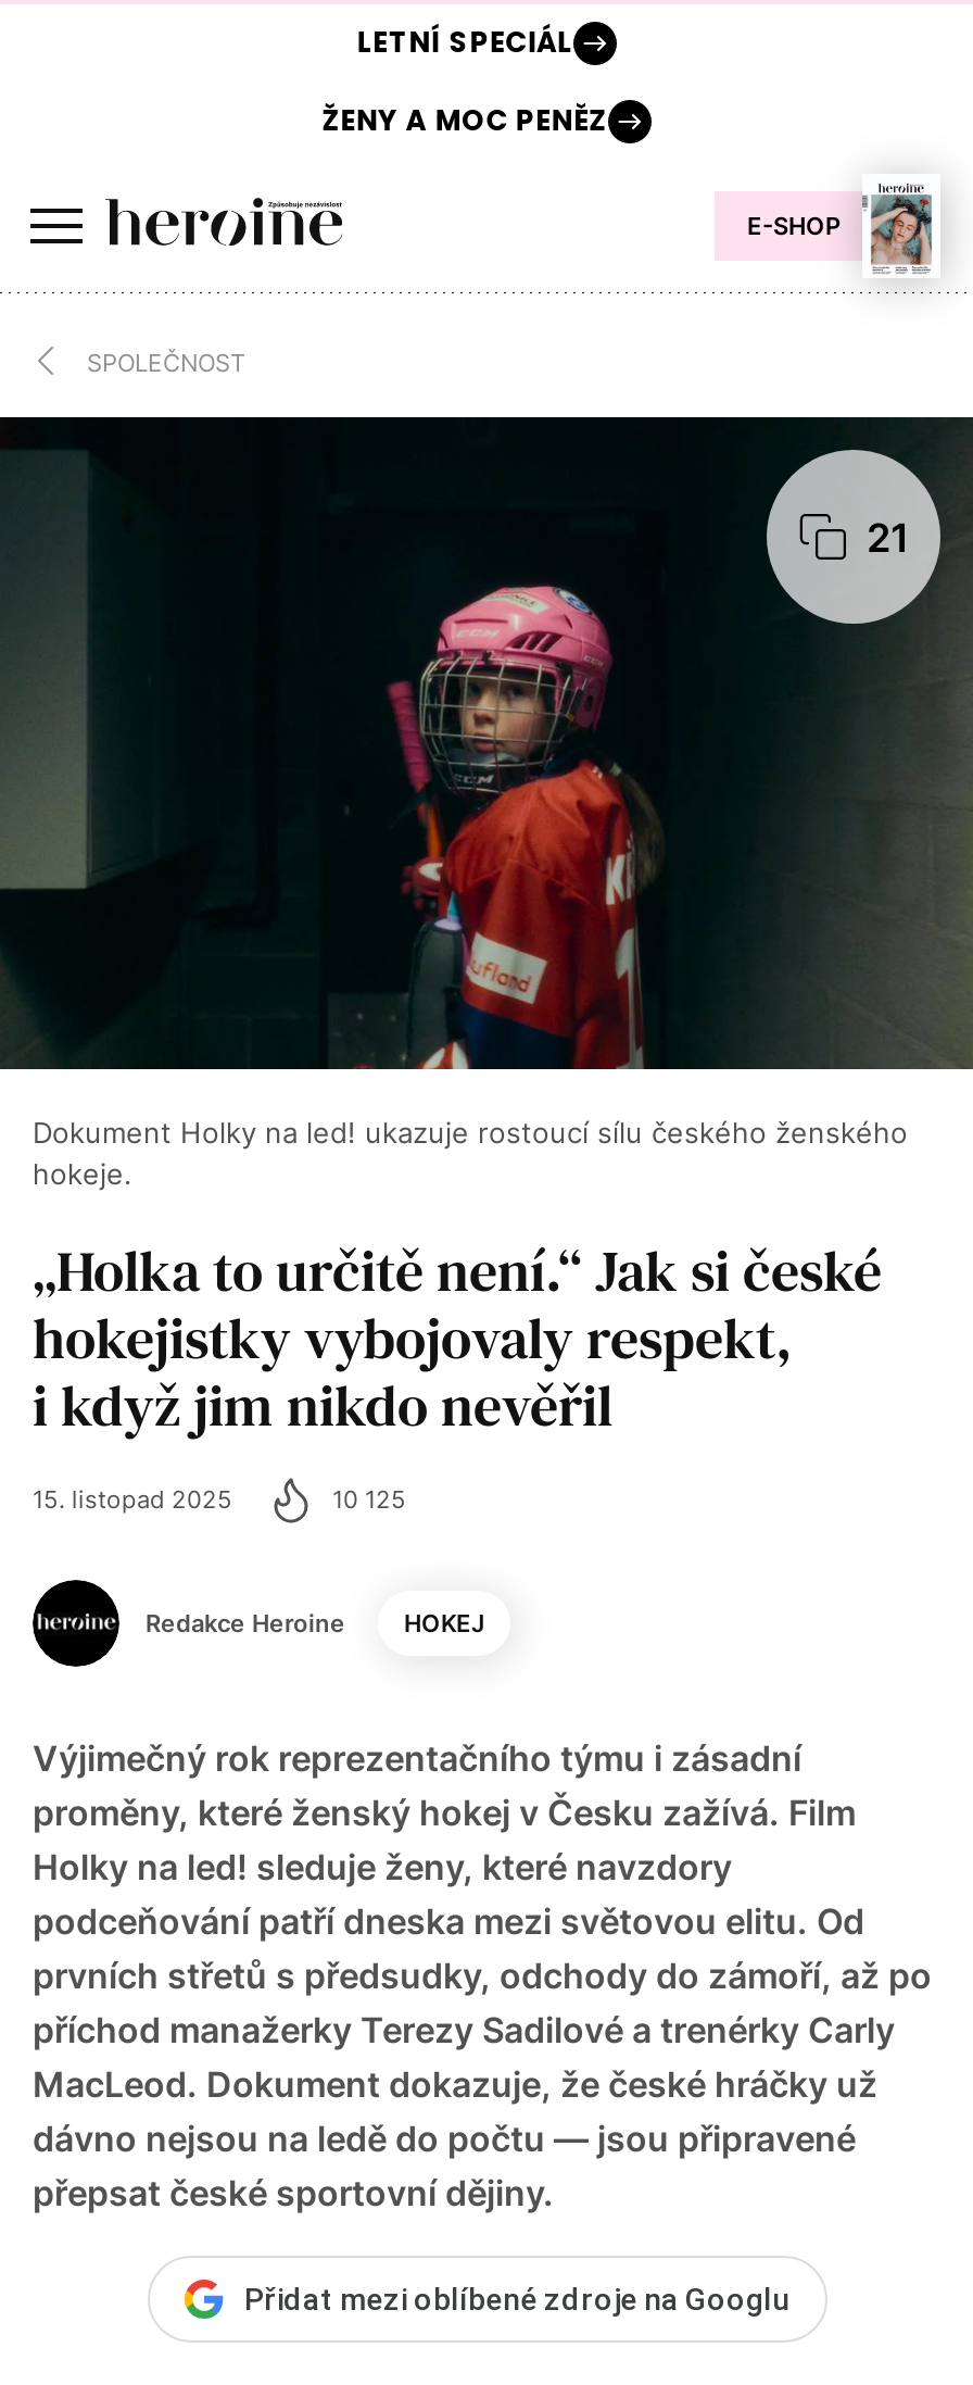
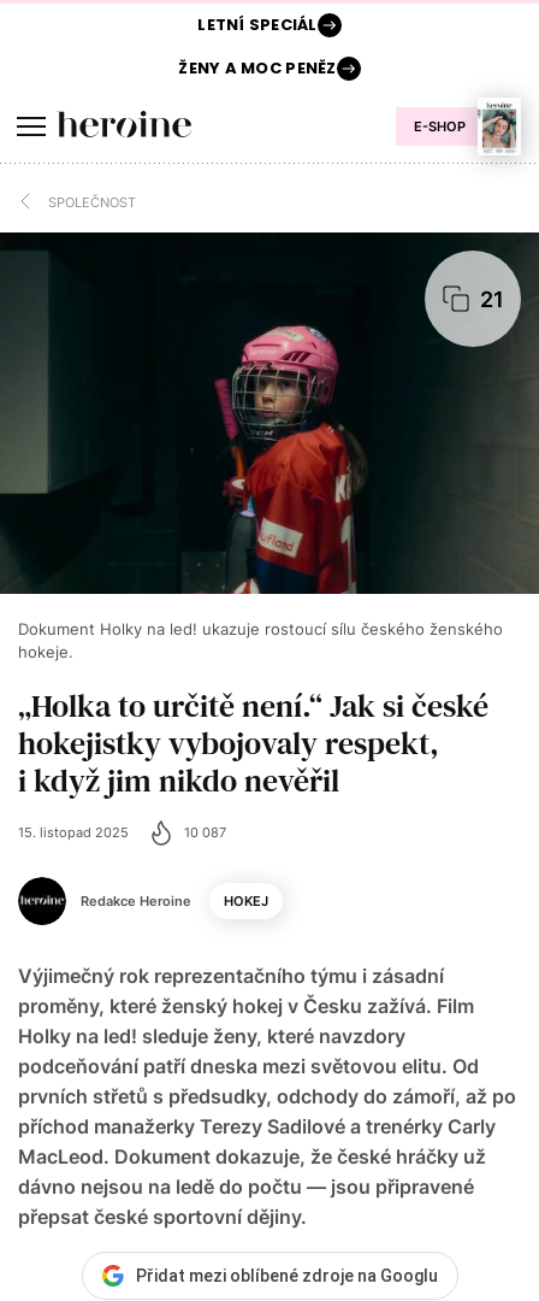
- 10 125
+ 10 087
